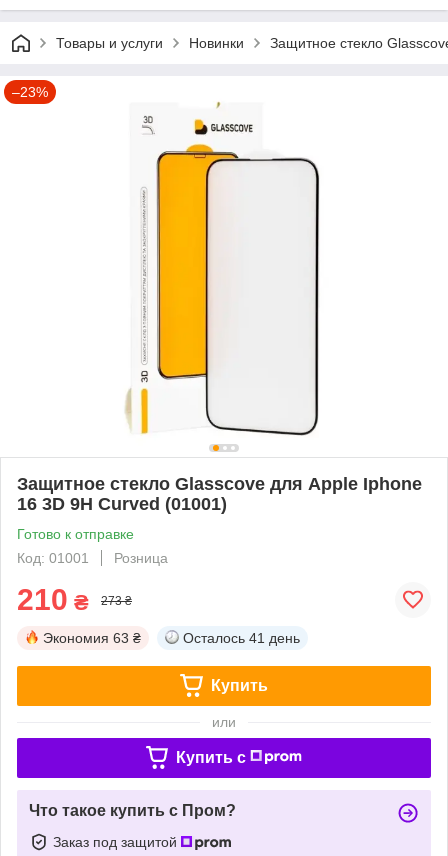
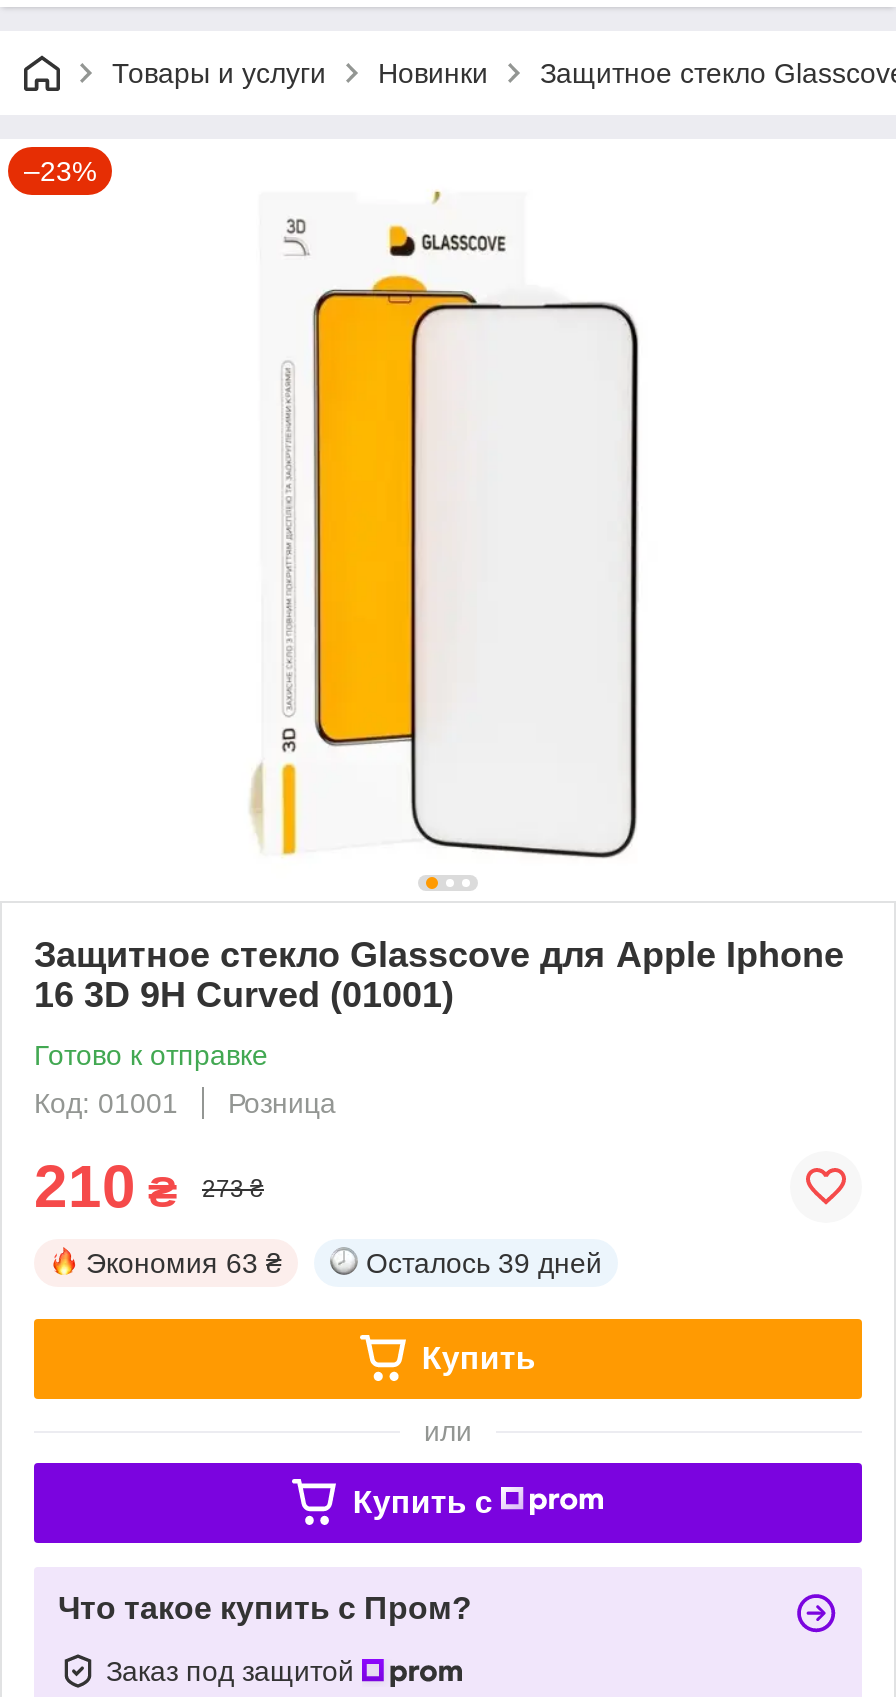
- Осталось 41 день
+ Осталось 39 дней
